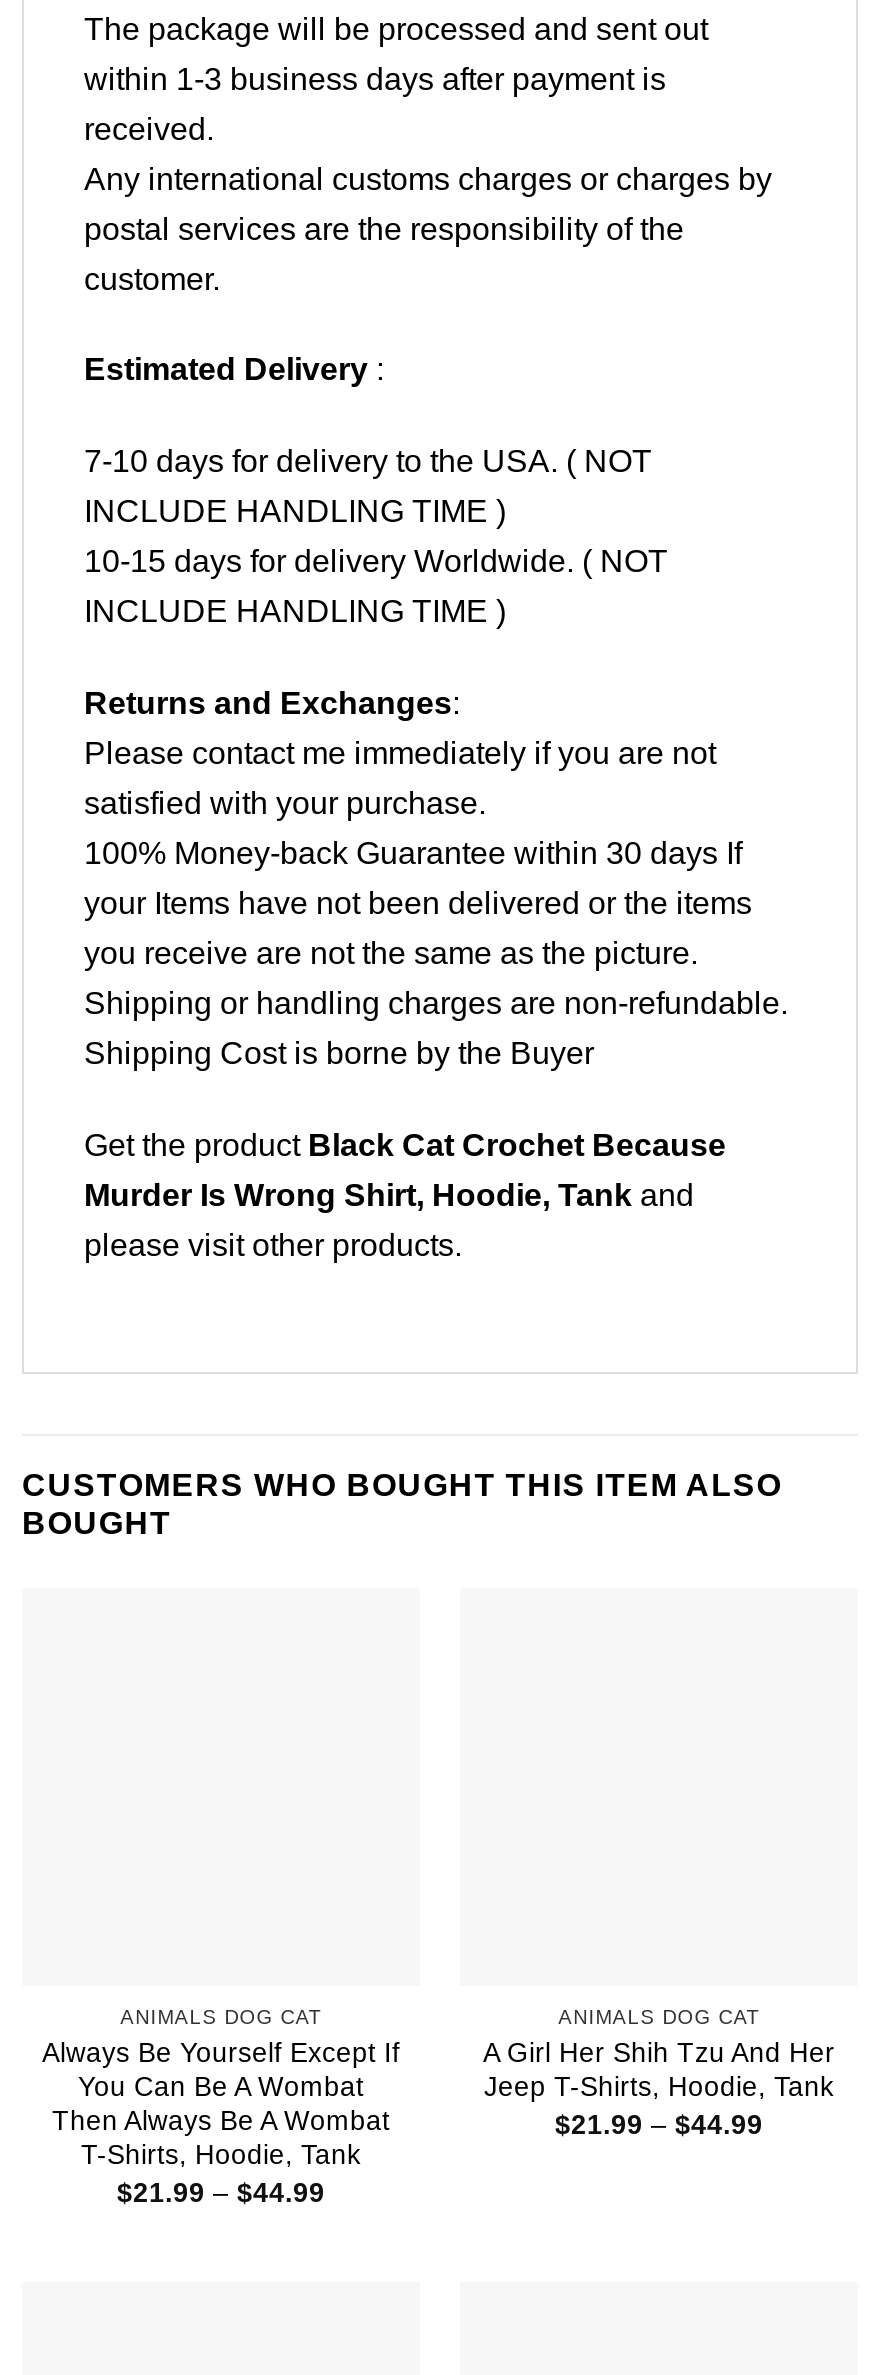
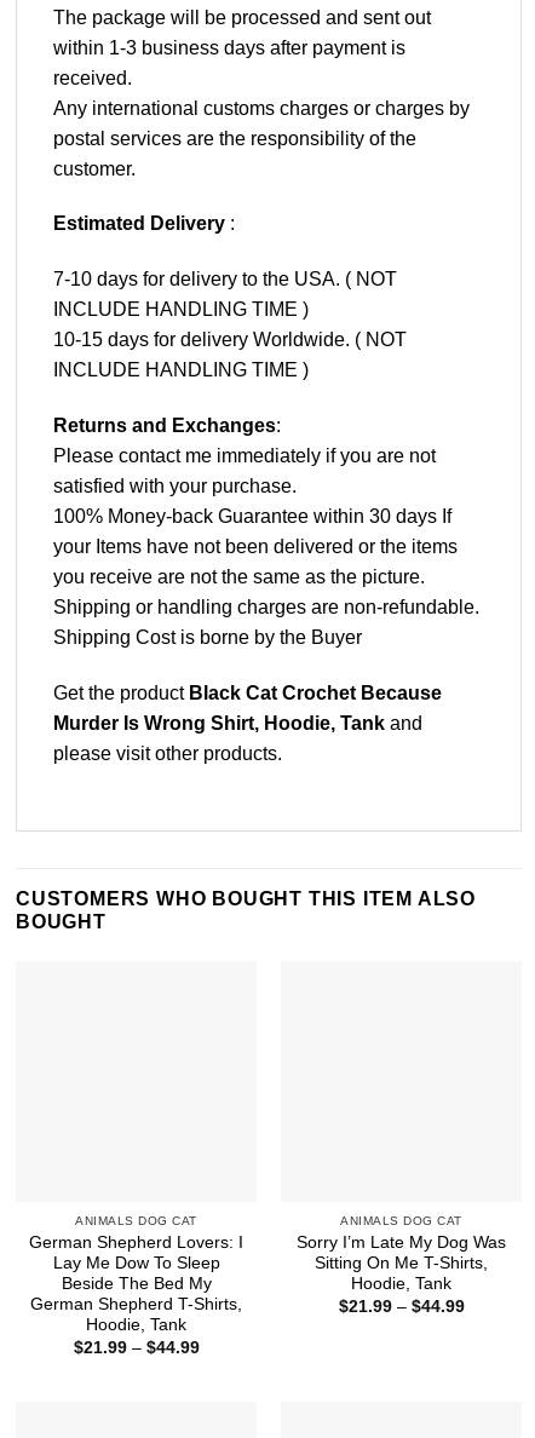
- Always Be Yourself Except If
- You Can Be A Wombat
- Then Always Be A Wombat
- T-Shirts, Hoodie, Tank
+ German Shepherd Lovers: I
+ Lay Me Dow To Sleep
+ Beside The Bed My
+ German Shepherd T-Shirts,
+ Hoodie, Tank

- A Girl Her Shih Tzu And Her
- Jeep T-Shirts, Hoodie, Tank
+ Sorry I’m Late My Dog Was
+ Sitting On Me T-Shirts,
+ Hoodie, Tank
